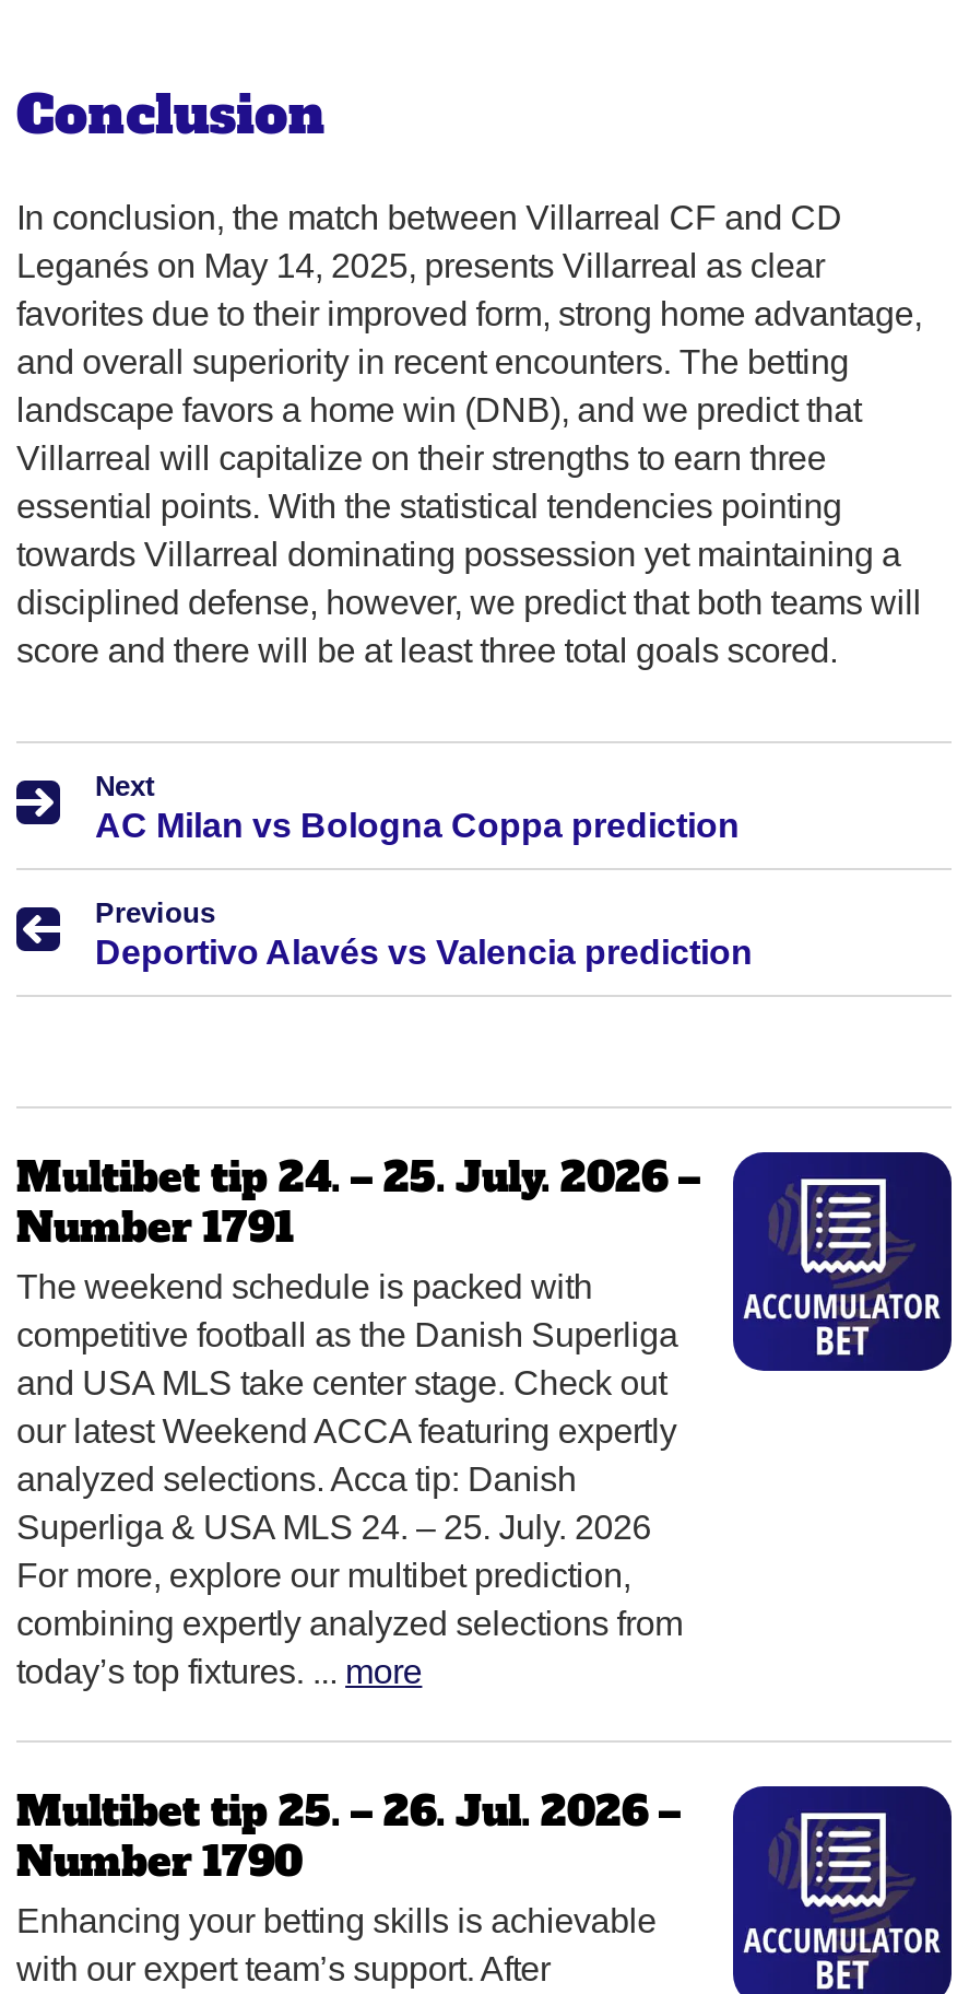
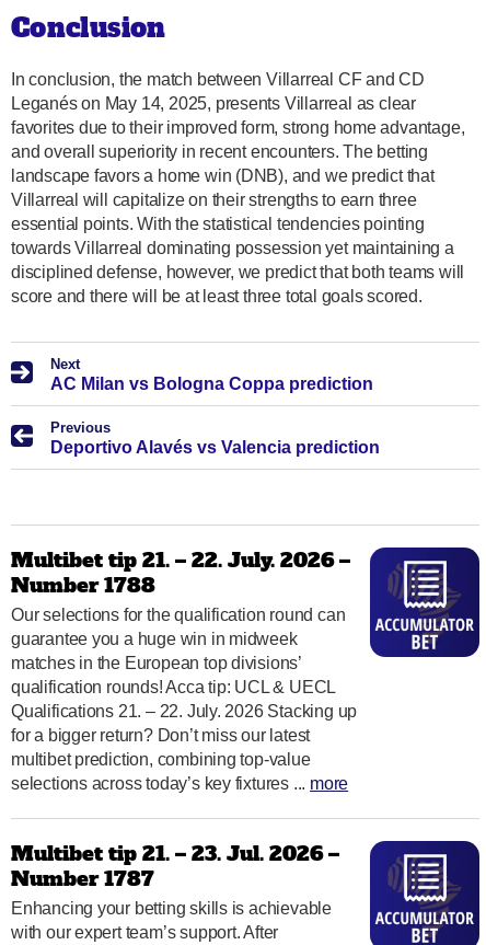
- Multibet tip 24. – 25. July. 2026 –
- Number 1791
- The weekend schedule is packed with
- competitive football as the Danish Superliga
- and USA MLS take center stage. Check out
- our latest Weekend ACCA featuring expertly
- analyzed selections. Acca tip: Danish
- Superliga & USA MLS 24. – 25. July. 2026
- For more, explore our multibet prediction,
- combining expertly analyzed selections from
- today’s top fixtures. ... more
+ Multibet tip 21. – 22. July. 2026 –
+ Number 1788
+ Our selections for the qualification round can
+ guarantee you a huge win in midweek
+ matches in the European top divisions’
+ qualification rounds! Acca tip: UCL & UECL
+ Qualifications 21. – 22. July. 2026 Stacking up
+ for a bigger return? Don’t miss our latest
+ multibet prediction, combining top-value
+ selections across today’s key fixtures ... more

- Multibet tip 25. – 26. Jul. 2026 –
- Number 1790
+ Multibet tip 21. – 23. Jul. 2026 –
+ Number 1787
